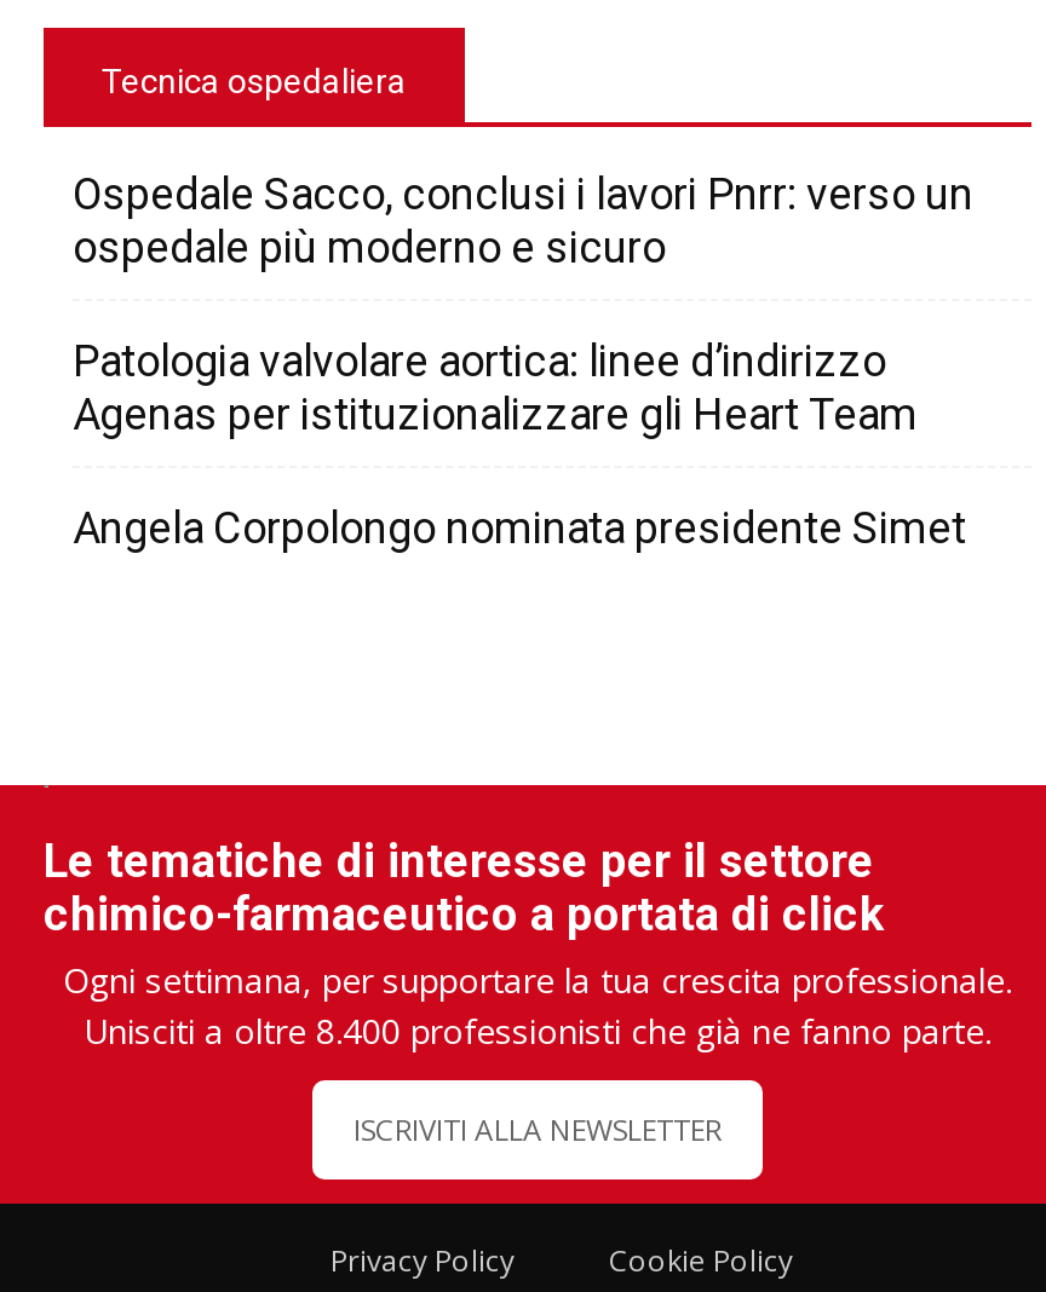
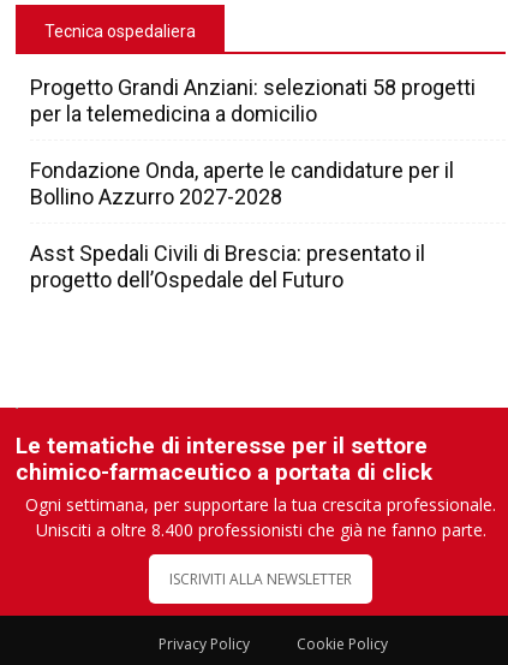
- Ospedale Sacco, conclusi i lavori Pnrr: verso un
- ospedale più moderno e sicuro
+ Progetto Grandi Anziani: selezionati 58 progetti
+ per la telemedicina a domicilio

- Patologia valvolare aortica: linee d’indirizzo
- Agenas per istituzionalizzare gli Heart Team
+ Fondazione Onda, aperte le candidature per il
+ Bollino Azzurro 2027-2028

- Angela Corpolongo nominata presidente Simet
+ Asst Spedali Civili di Brescia: presentato il
+ progetto dell’Ospedale del Futuro
